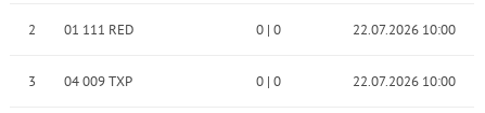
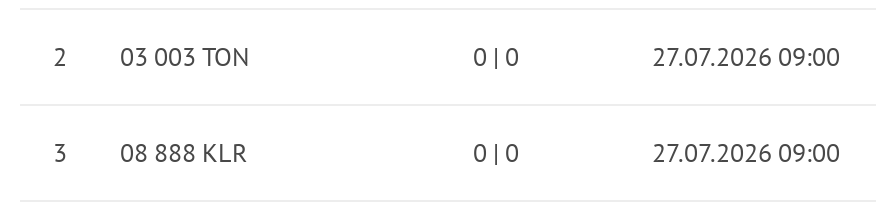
- 2 01 111 RED
+ 2 03 003 TON

- 22.07.2026 10:00
+ 27.07.2026 09:00

- 3 04 009 TXP
+ 3 08 888 KLR

- 22.07.2026 10:00
+ 27.07.2026 09:00
